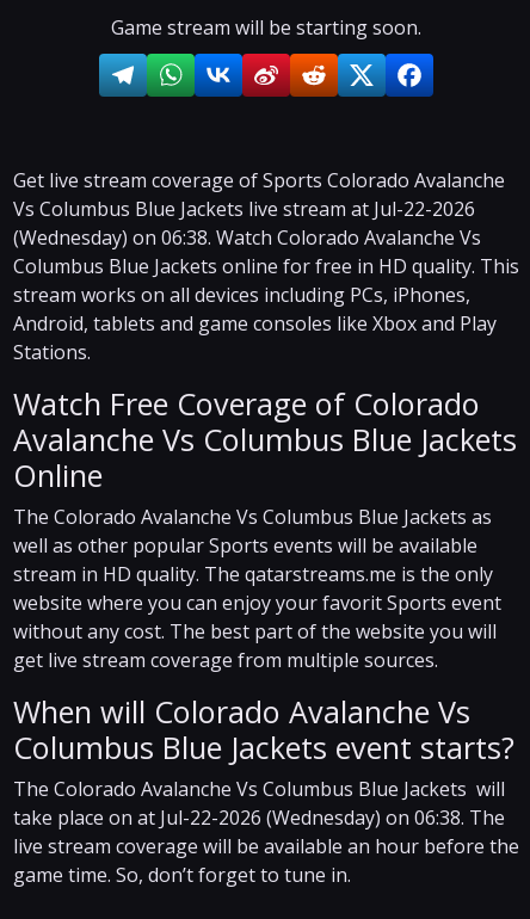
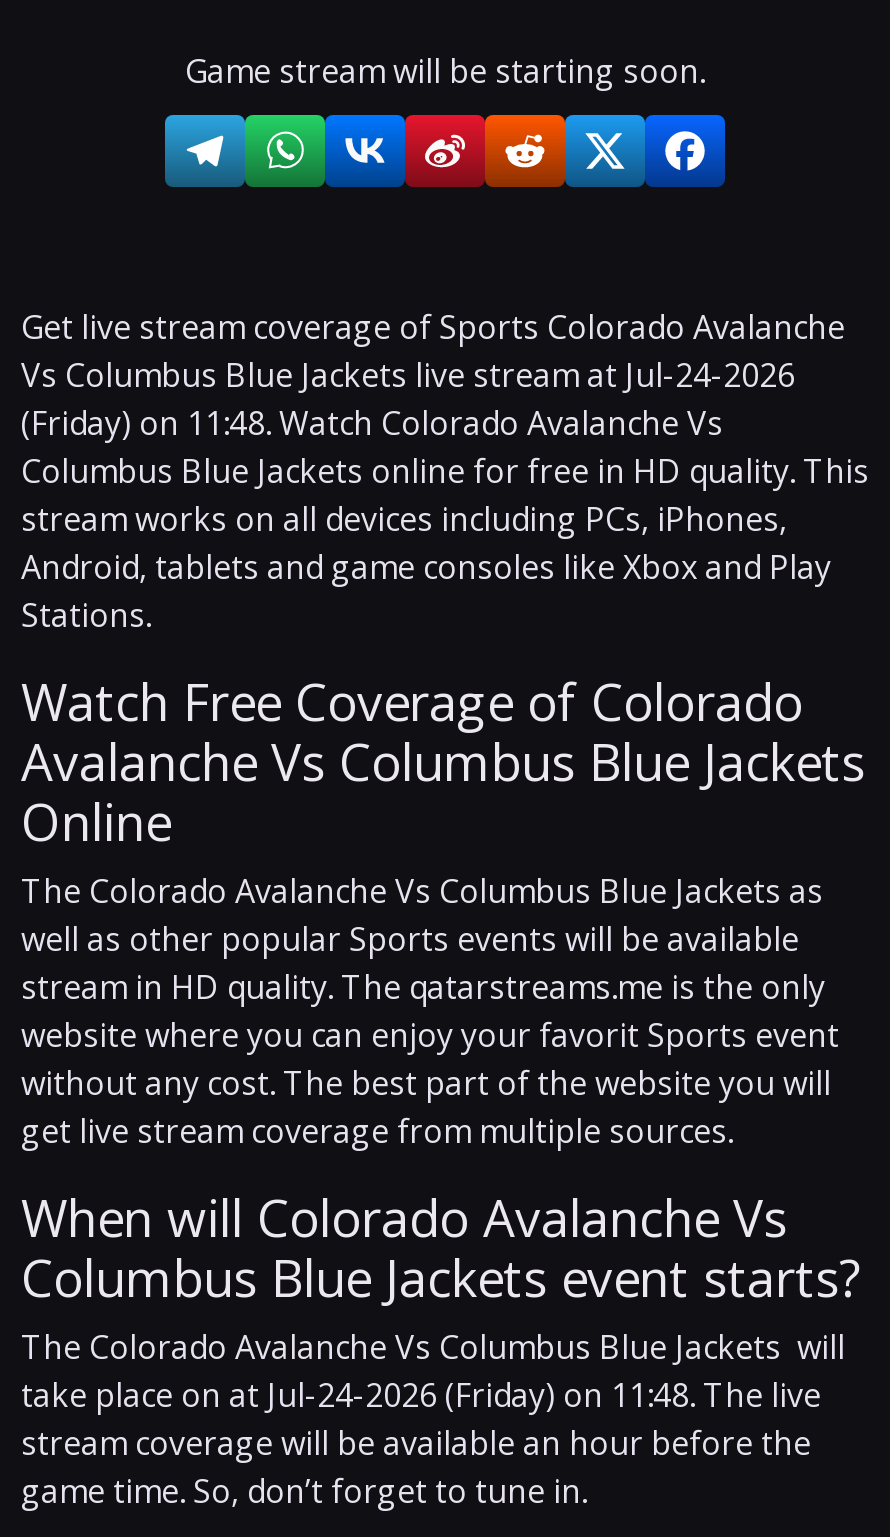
- Vs Columbus Blue Jackets live stream at Jul-22-2026
+ Vs Columbus Blue Jackets live stream at Jul-24-2026

- (Wednesday) on 06:38. Watch Colorado Avalanche Vs
+ (Friday) on 11:48. Watch Colorado Avalanche Vs

- take place on at Jul-22-2026 (Wednesday) on 06:38. The
- live stream coverage will be available an hour before the
+ take place on at Jul-24-2026 (Friday) on 11:48. The live
+ stream coverage will be available an hour before the
